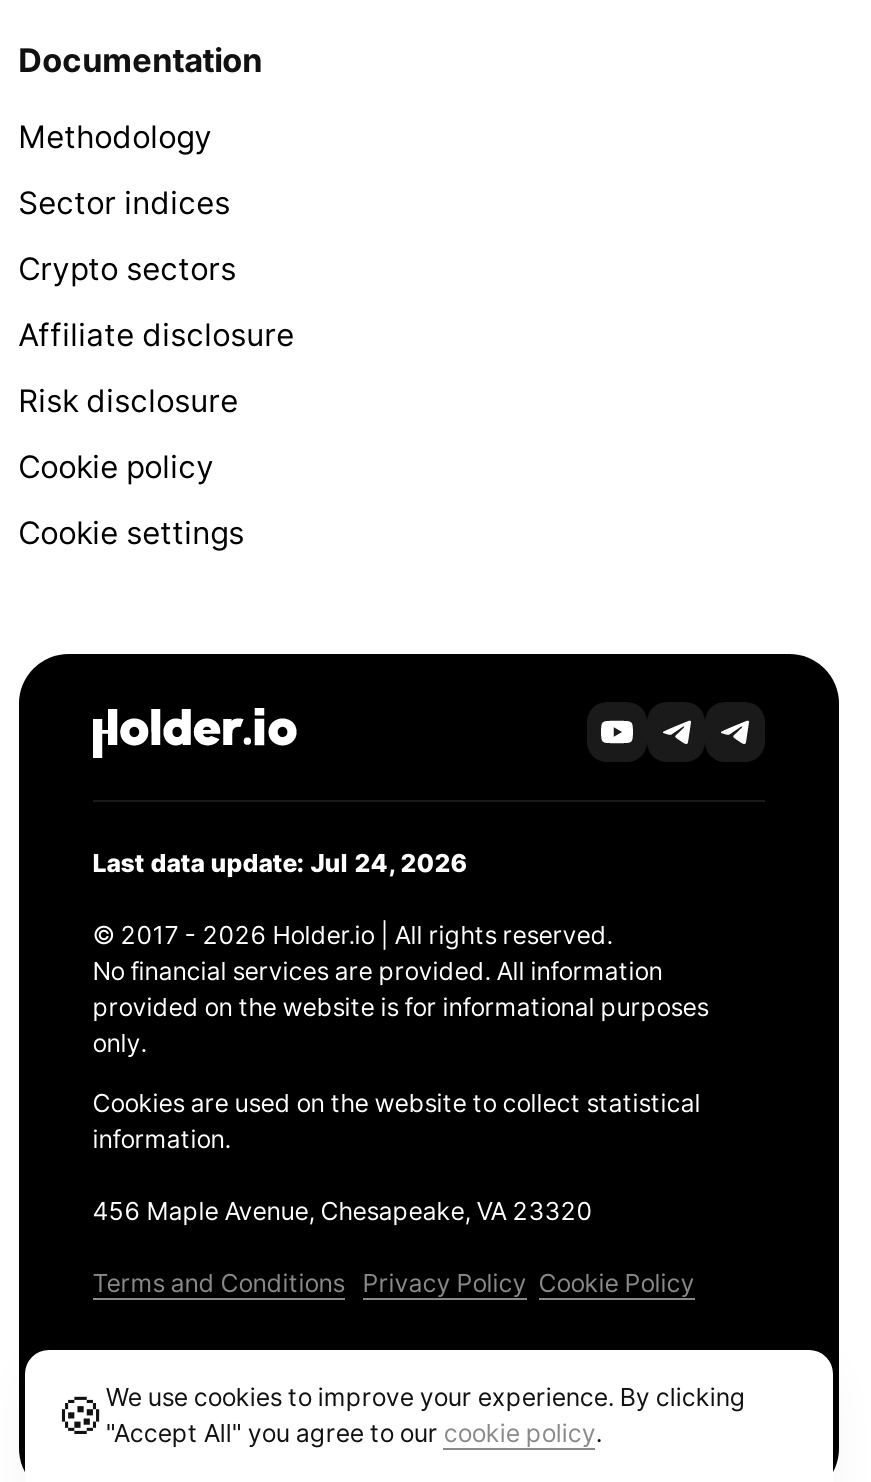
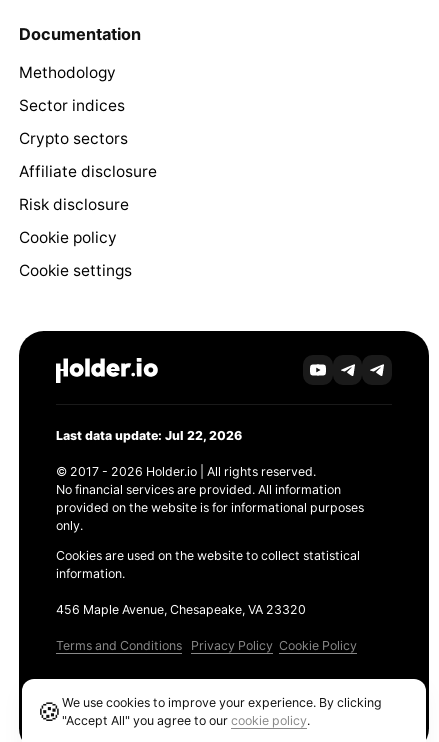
- Last data update: Jul 24, 2026
+ Last data update: Jul 22, 2026
